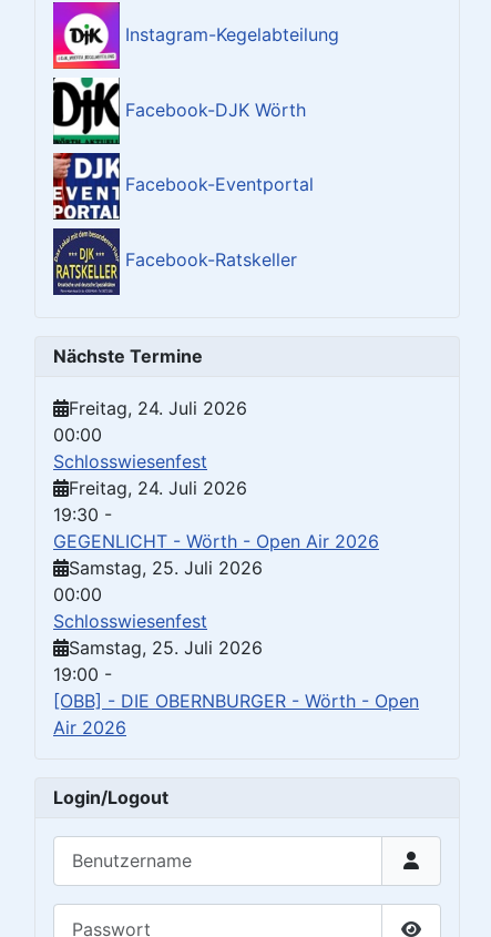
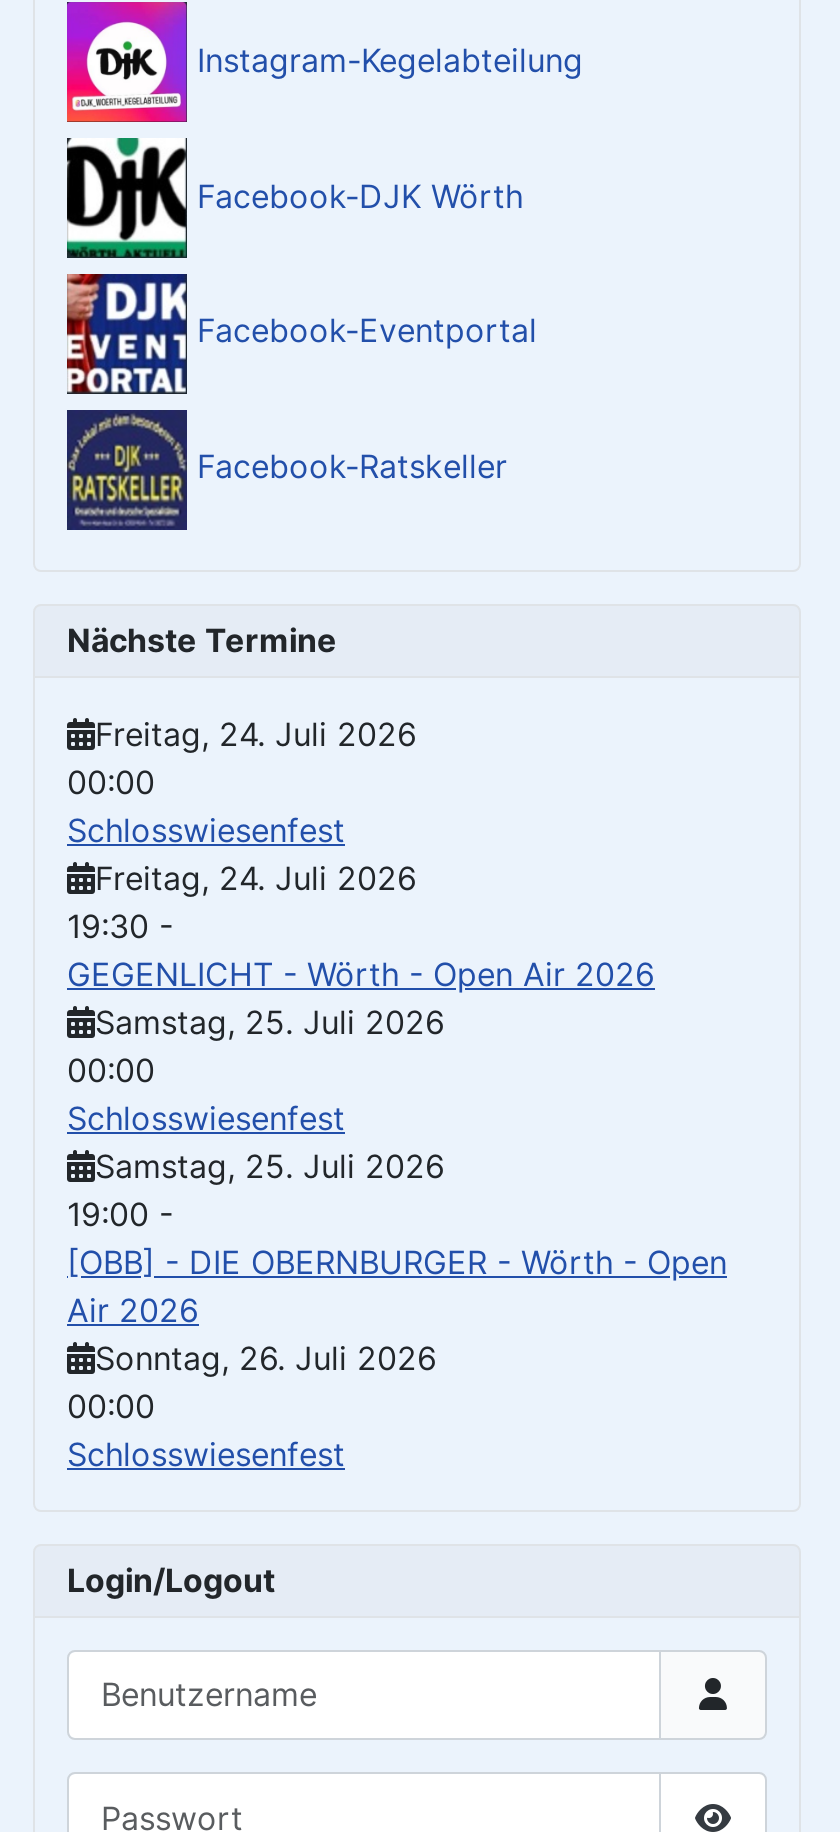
+ Sonntag, 26. Juli 2026
+ 00:00
+ Schlosswiesenfest
